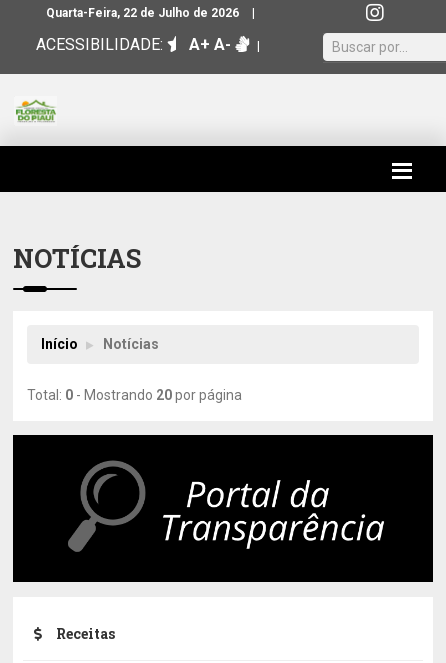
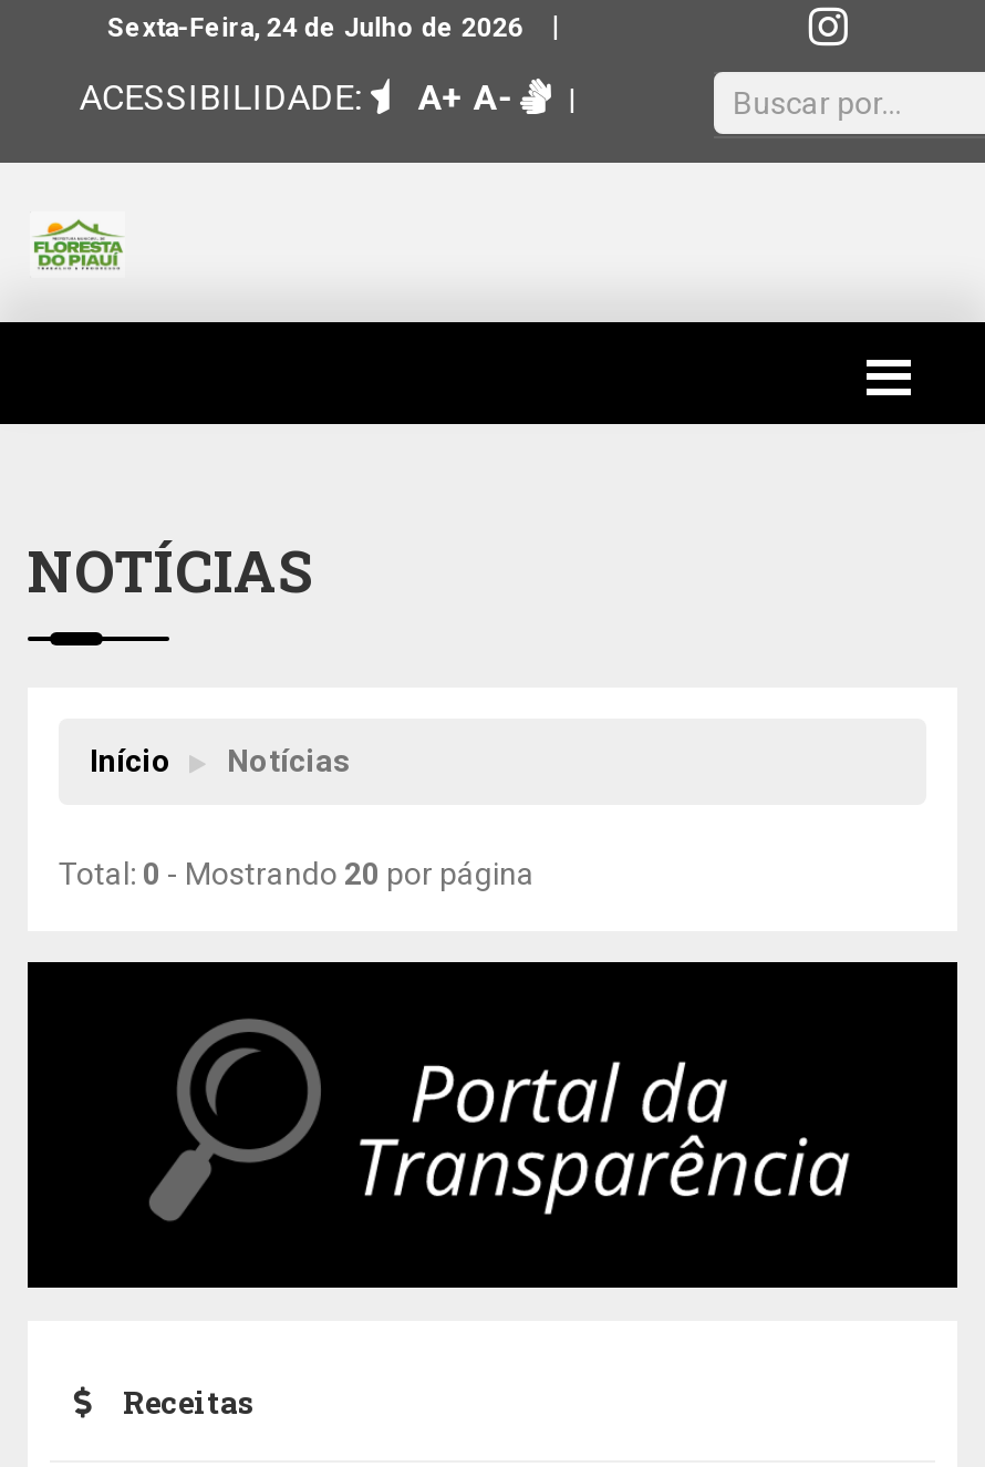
- Quarta-Feira, 22 de Julho de 2026
+ Sexta-Feira, 24 de Julho de 2026
